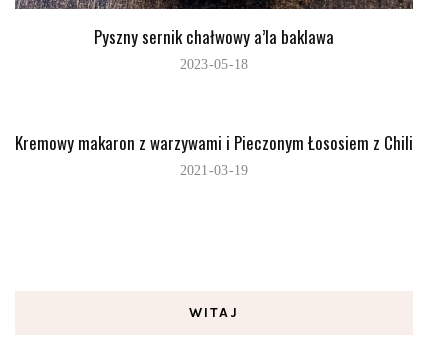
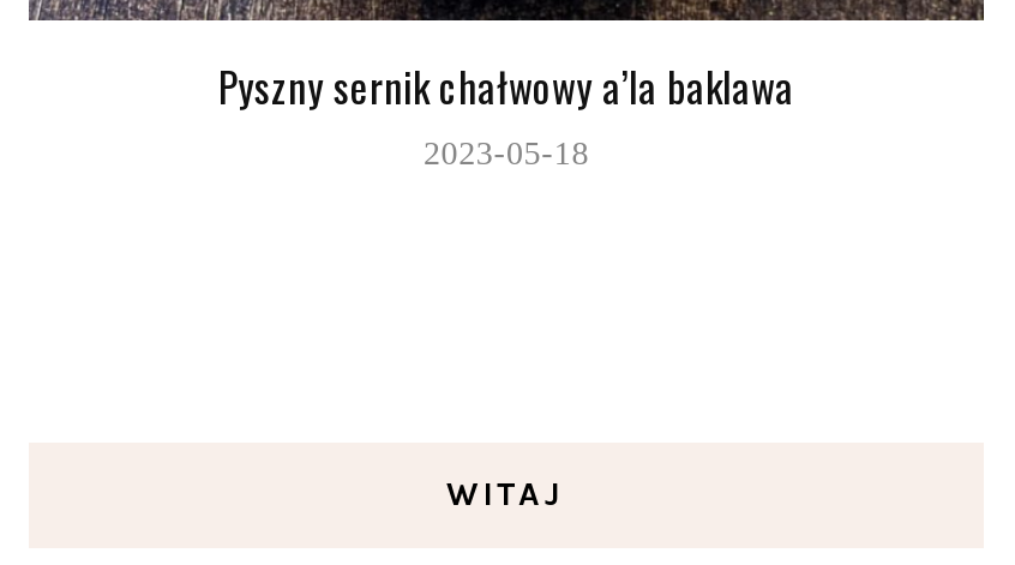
- Kremowy makaron z warzywami i Pieczonym Łososiem z Chili
- 2021-03-19
